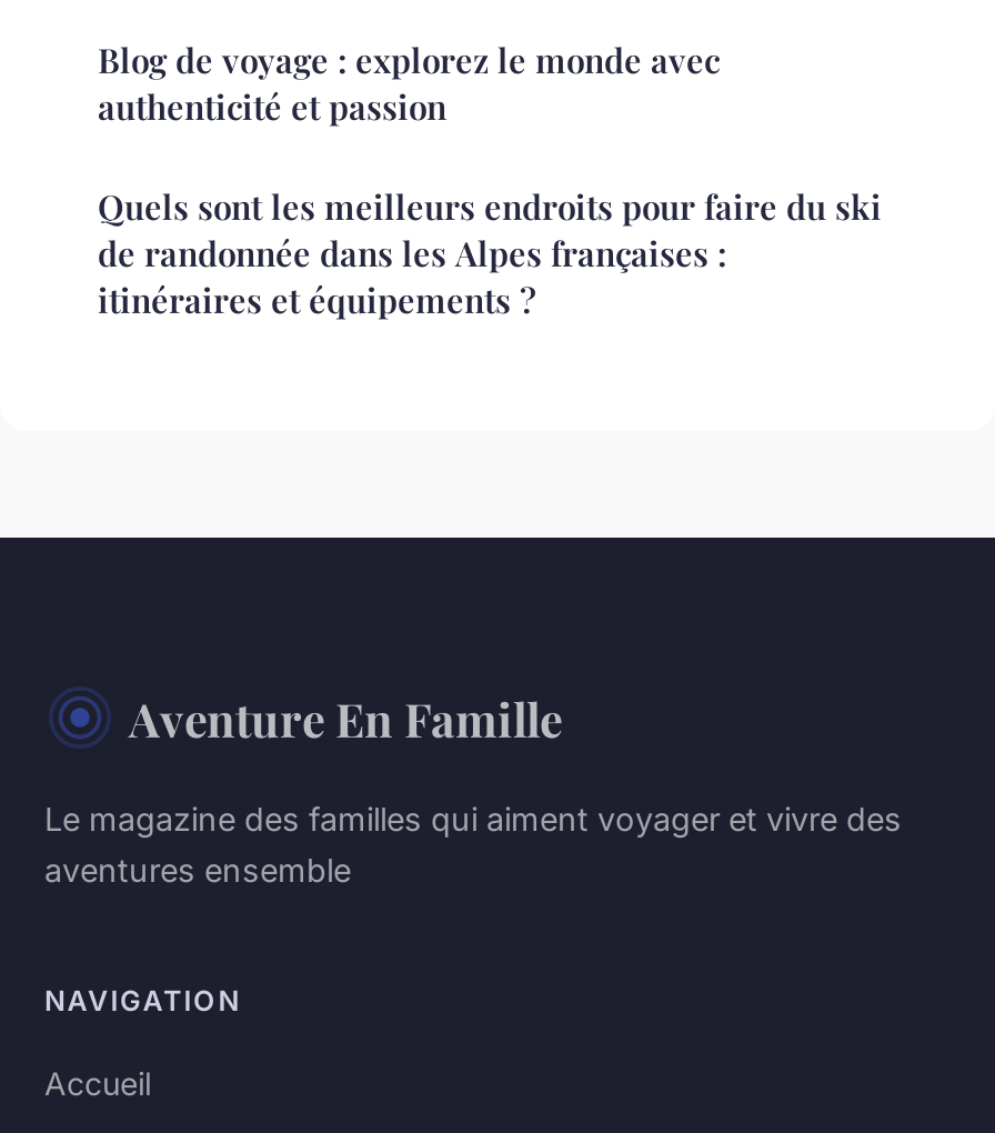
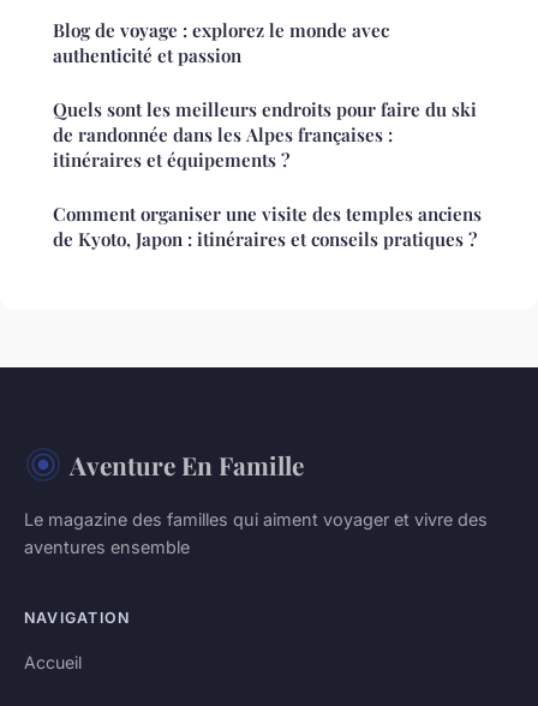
+ Comment organiser une visite des temples anciens
+ de Kyoto, Japon : itinéraires et conseils pratiques ?
